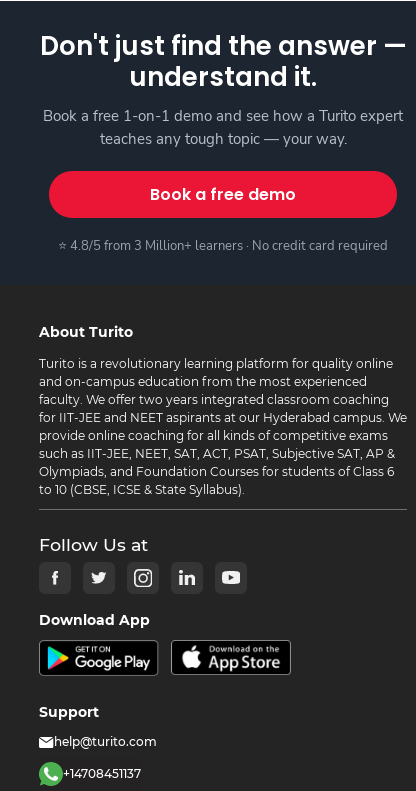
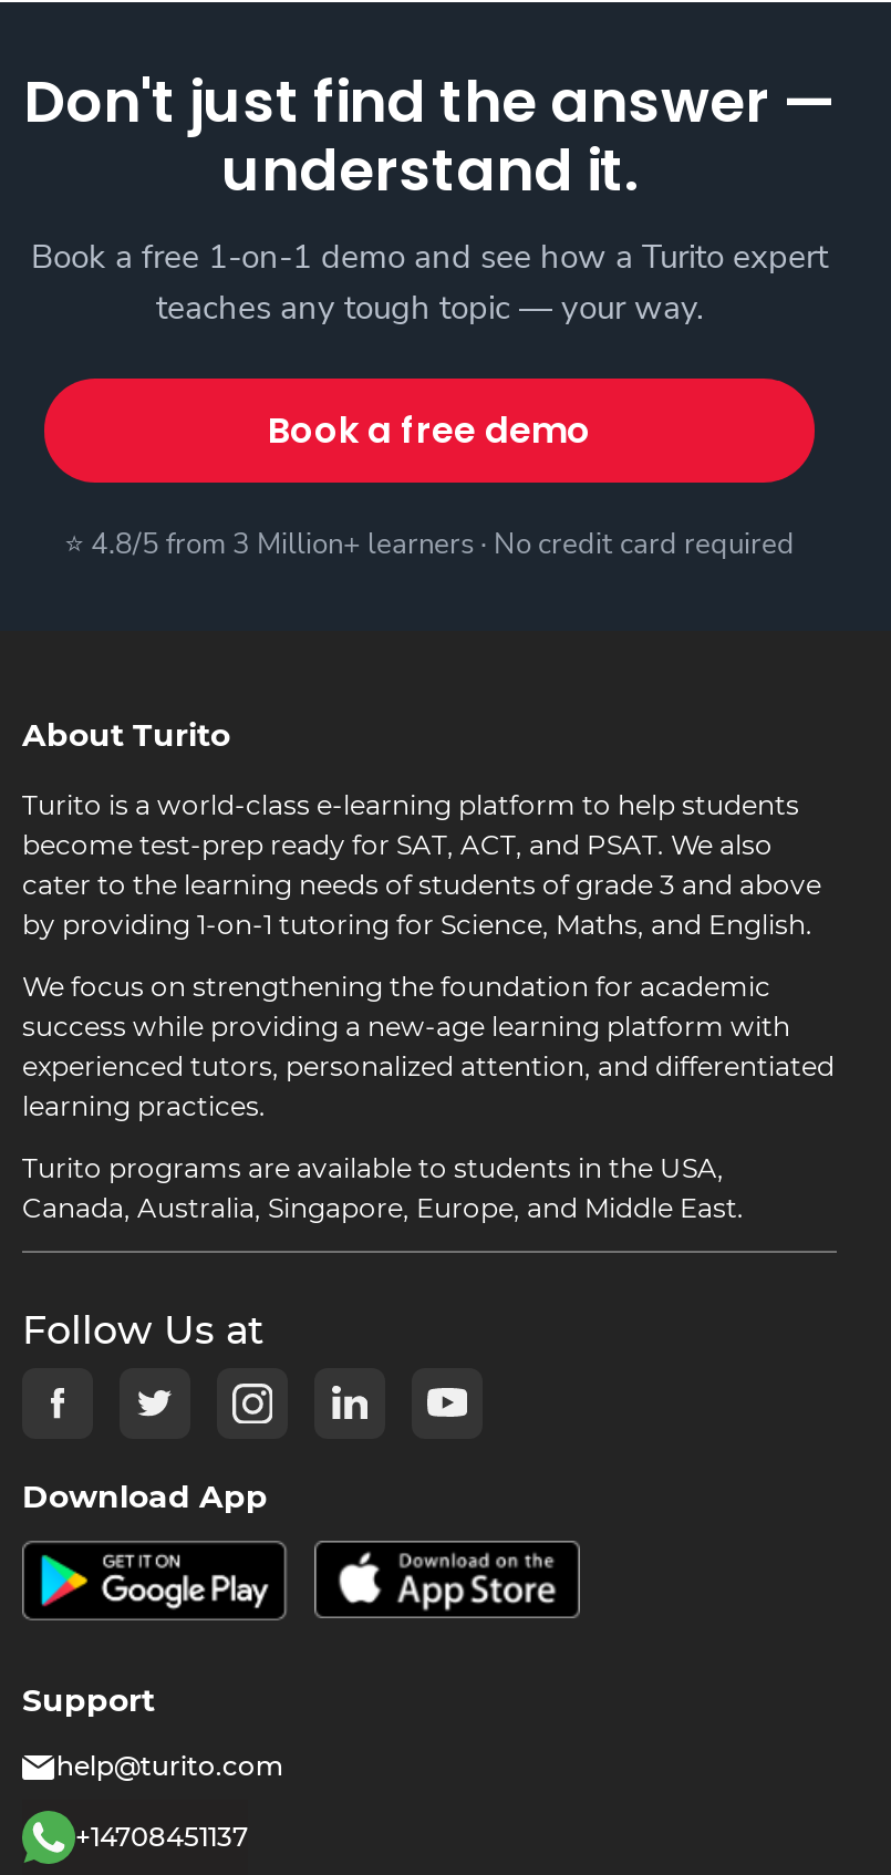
- Turito is a revolutionary learning platform for quality online
- and on-campus education from the most experienced
- faculty. We offer two years integrated classroom coaching
- for IIT-JEE and NEET aspirants at our Hyderabad campus. We
- provide online coaching for all kinds of competitive exams
- such as IIT-JEE, NEET, SAT, ACT, PSAT, Subjective SAT, AP &
- Olympiads, and Foundation Courses for students of Class 6
- to 10 (CBSE, ICSE & State Syllabus).
+ Turito is a world-class e-learning platform to help students
+ become test-prep ready for SAT, ACT, and PSAT. We also
+ cater to the learning needs of students of grade 3 and above
+ by providing 1-on-1 tutoring for Science, Maths, and English.
+ We focus on strengthening the foundation for academic
+ success while providing a new-age learning platform with
+ experienced tutors, personalized attention, and differentiated
+ learning practices.
+ Turito programs are available to students in the USA,
+ Canada, Australia, Singapore, Europe, and Middle East.
